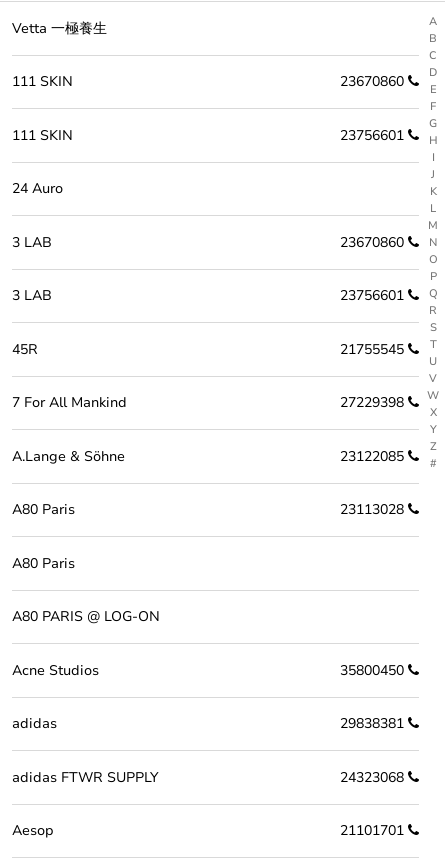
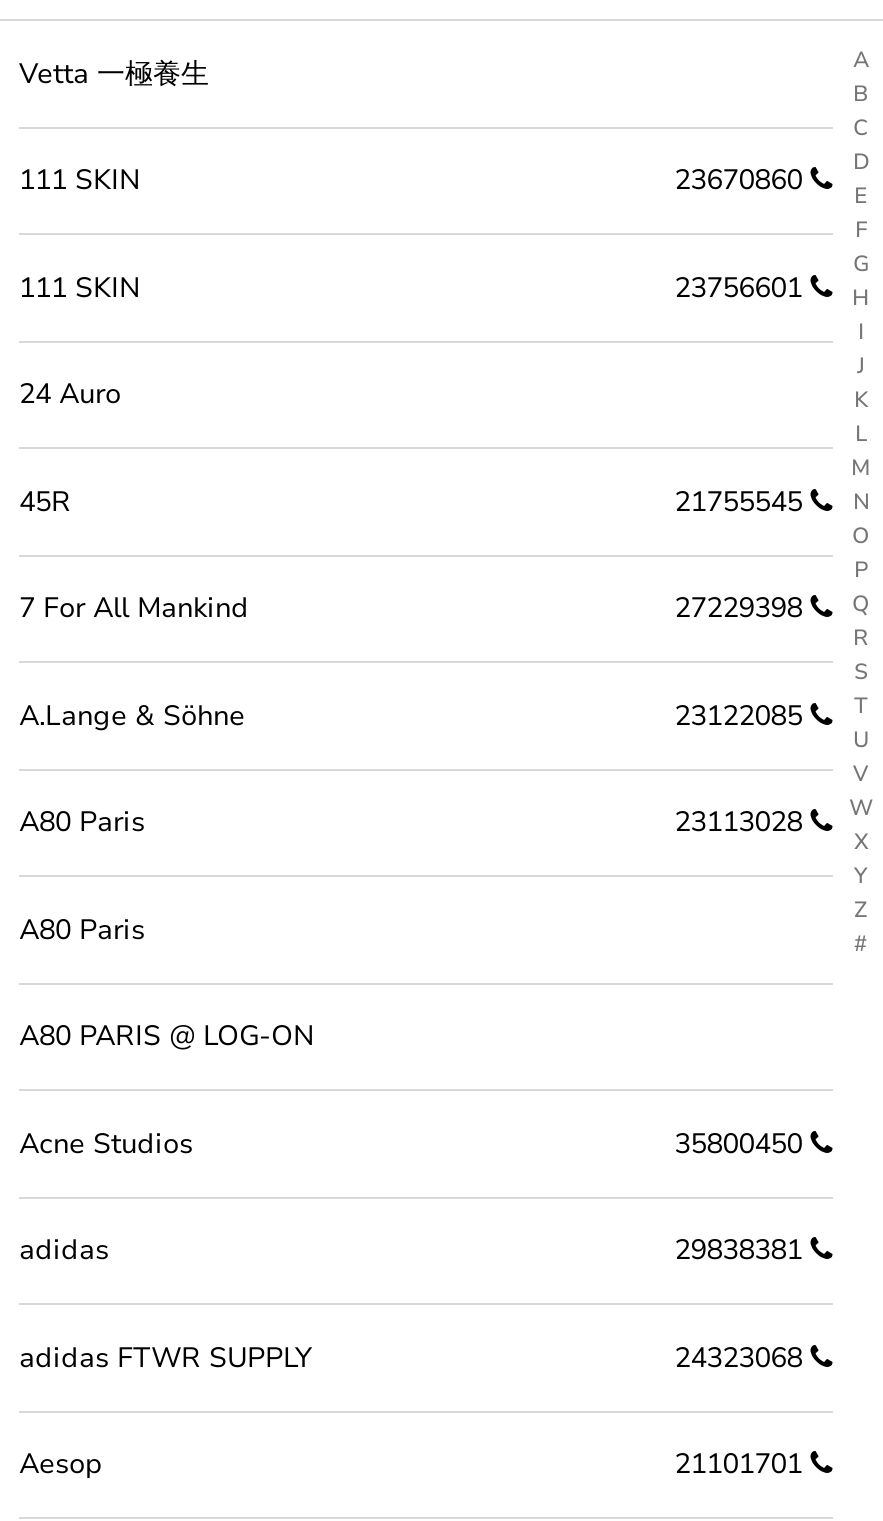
- 3 LAB
- 23670860
- 3 LAB
- 23756601
